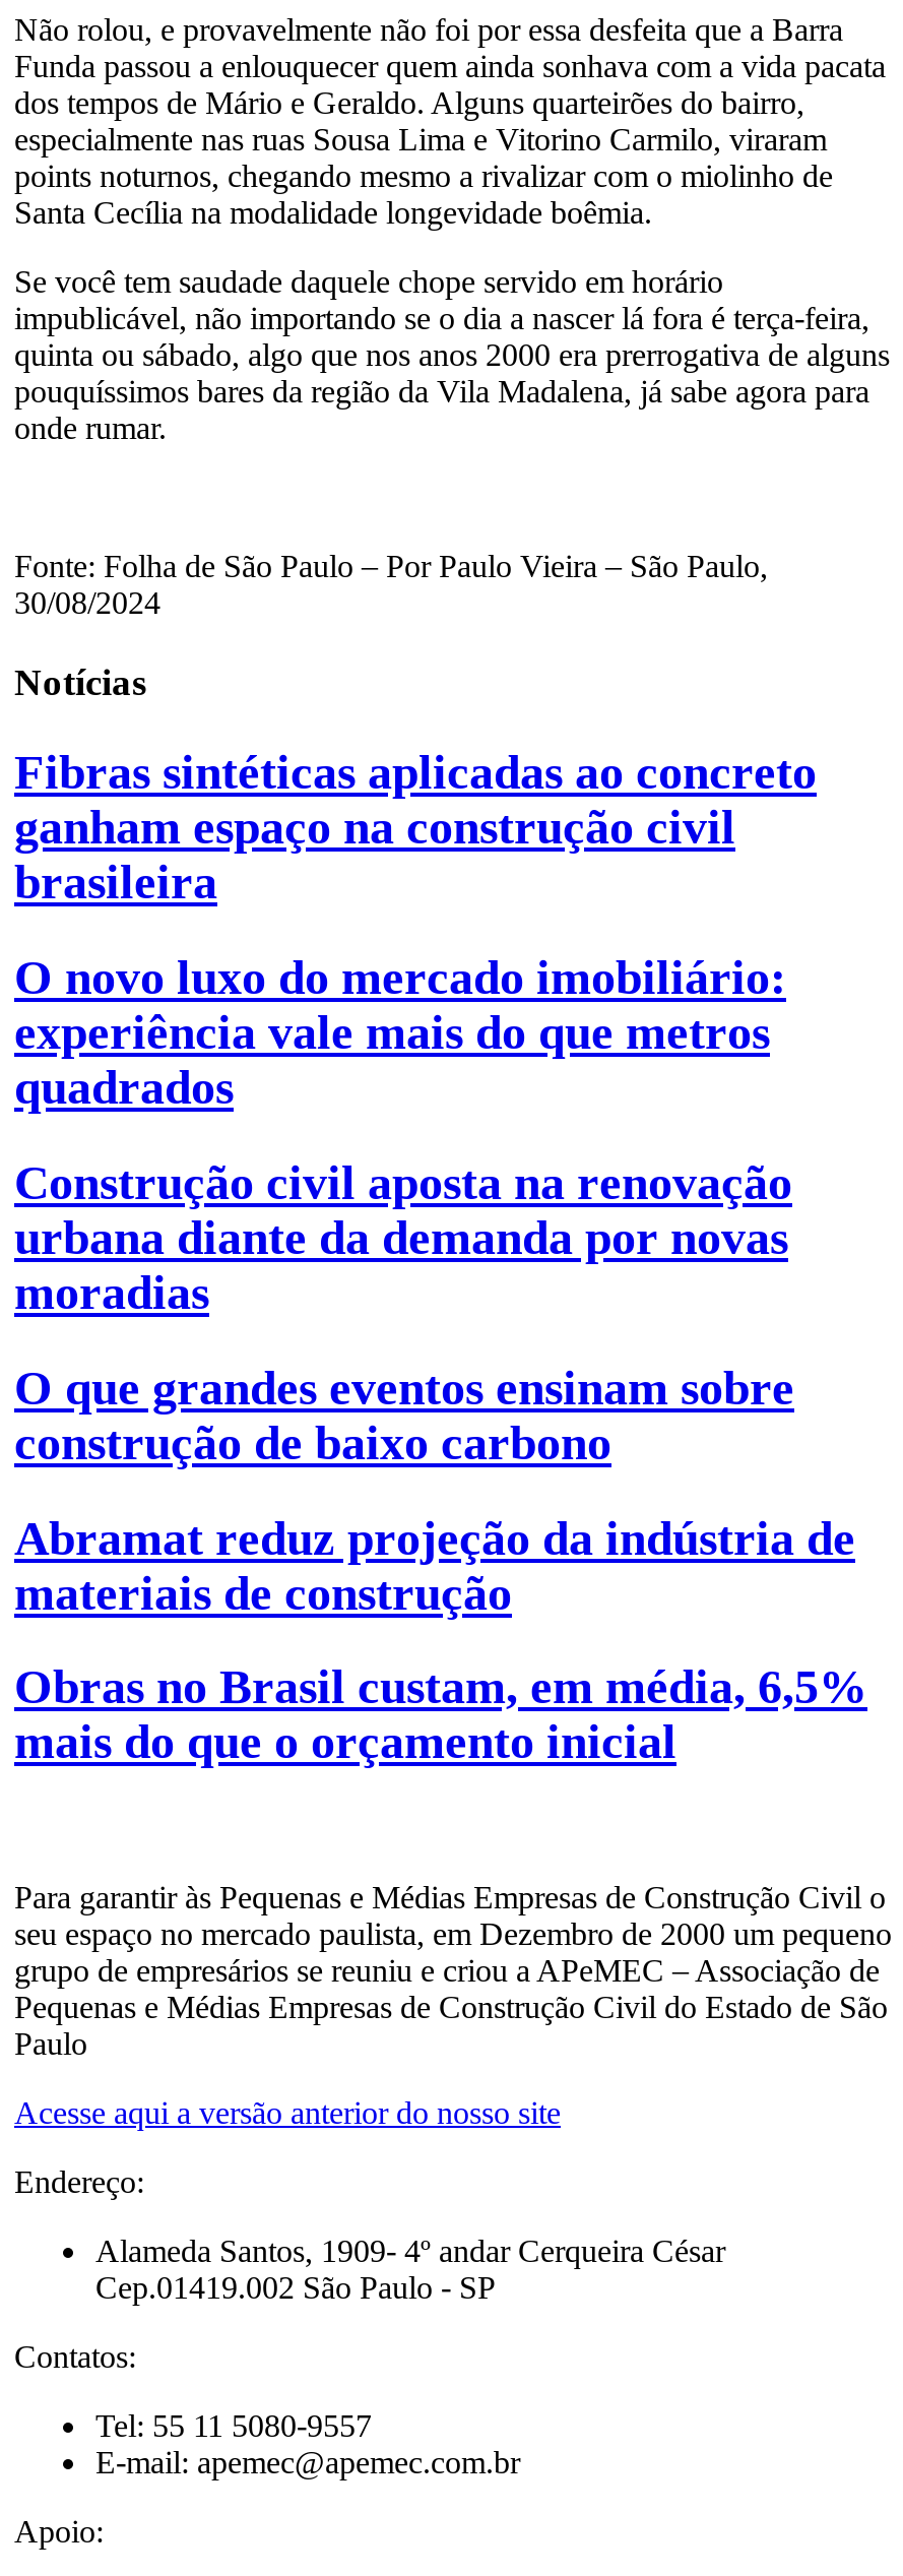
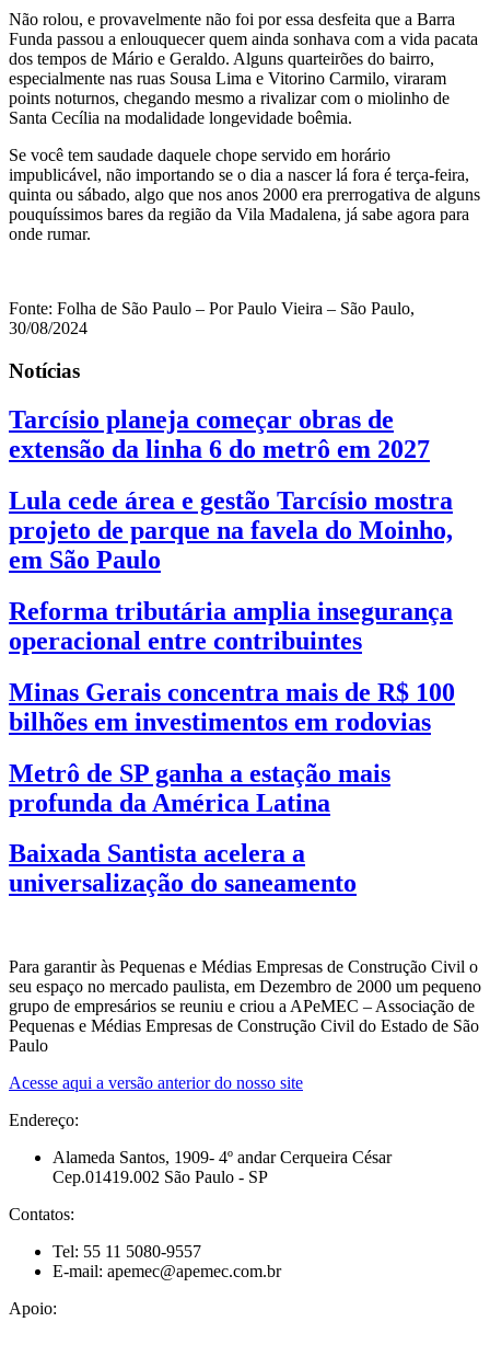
- Fibras sintéticas aplicadas ao concreto
- ganham espaço na construção civil
- brasileira
+ Tarcísio planeja começar obras de
+ extensão da linha 6 do metrô em 2027

- O novo luxo do mercado imobiliário:
- experiência vale mais do que metros
- quadrados
+ Lula cede área e gestão Tarcísio mostra
+ projeto de parque na favela do Moinho,
+ em São Paulo

- Construção civil aposta na renovação
- urbana diante da demanda por novas
- moradias
+ Reforma tributária amplia insegurança
+ operacional entre contribuintes

- O que grandes eventos ensinam sobre
- construção de baixo carbono
+ Minas Gerais concentra mais de R$ 100
+ bilhões em investimentos em rodovias

- Abramat reduz projeção da indústria de
- materiais de construção
+ Metrô de SP ganha a estação mais
+ profunda da América Latina

- Obras no Brasil custam, em média, 6,5%
- mais do que o orçamento inicial
+ Baixada Santista acelera a
+ universalização do saneamento
